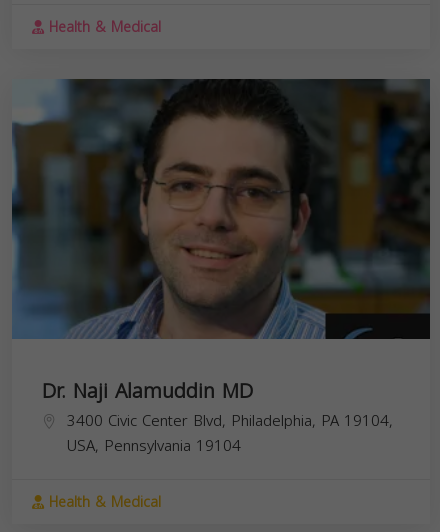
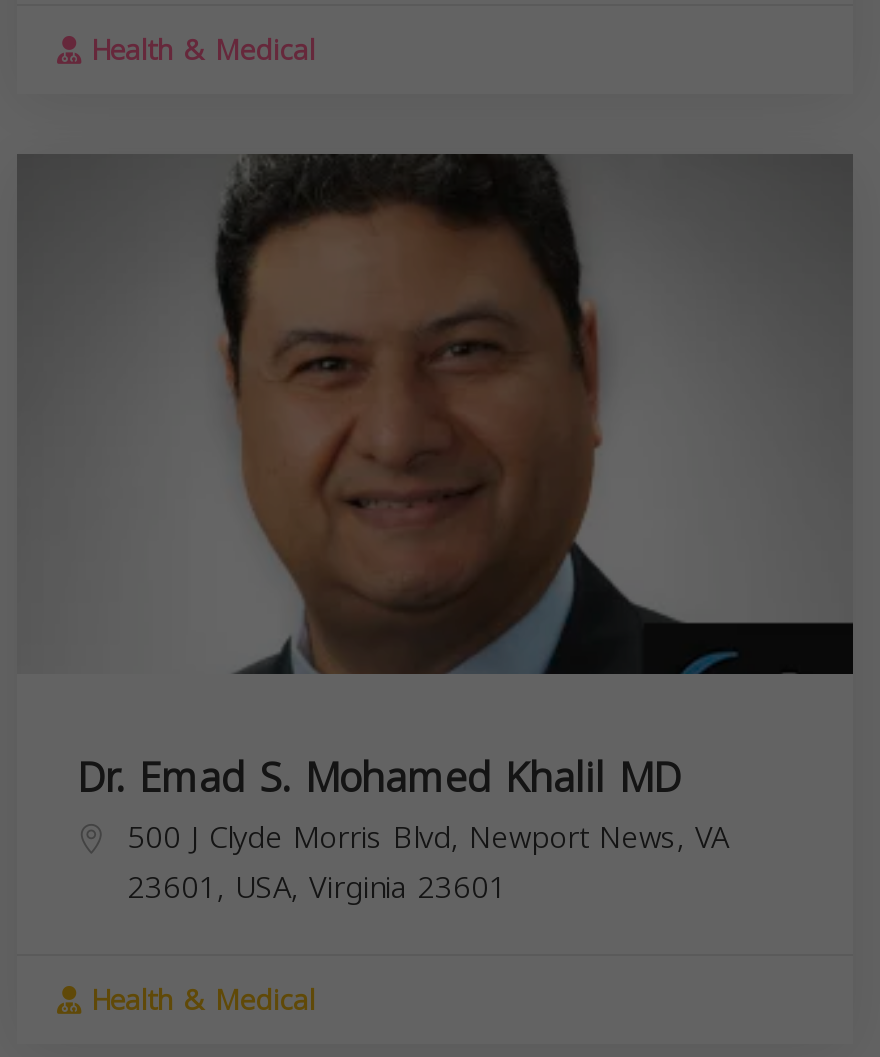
- [image]
- Dr. Naji Alamuddin MD
- 3400 Civic Center Blvd, Philadelphia, PA 19104,
- USA, Pennsylvania 19104
+ [image]
+ Dr. Emad S. Mohamed Khalil MD
+ 500 J Clyde Morris Blvd, Newport News, VA
+ 23601, USA, Virginia 23601
